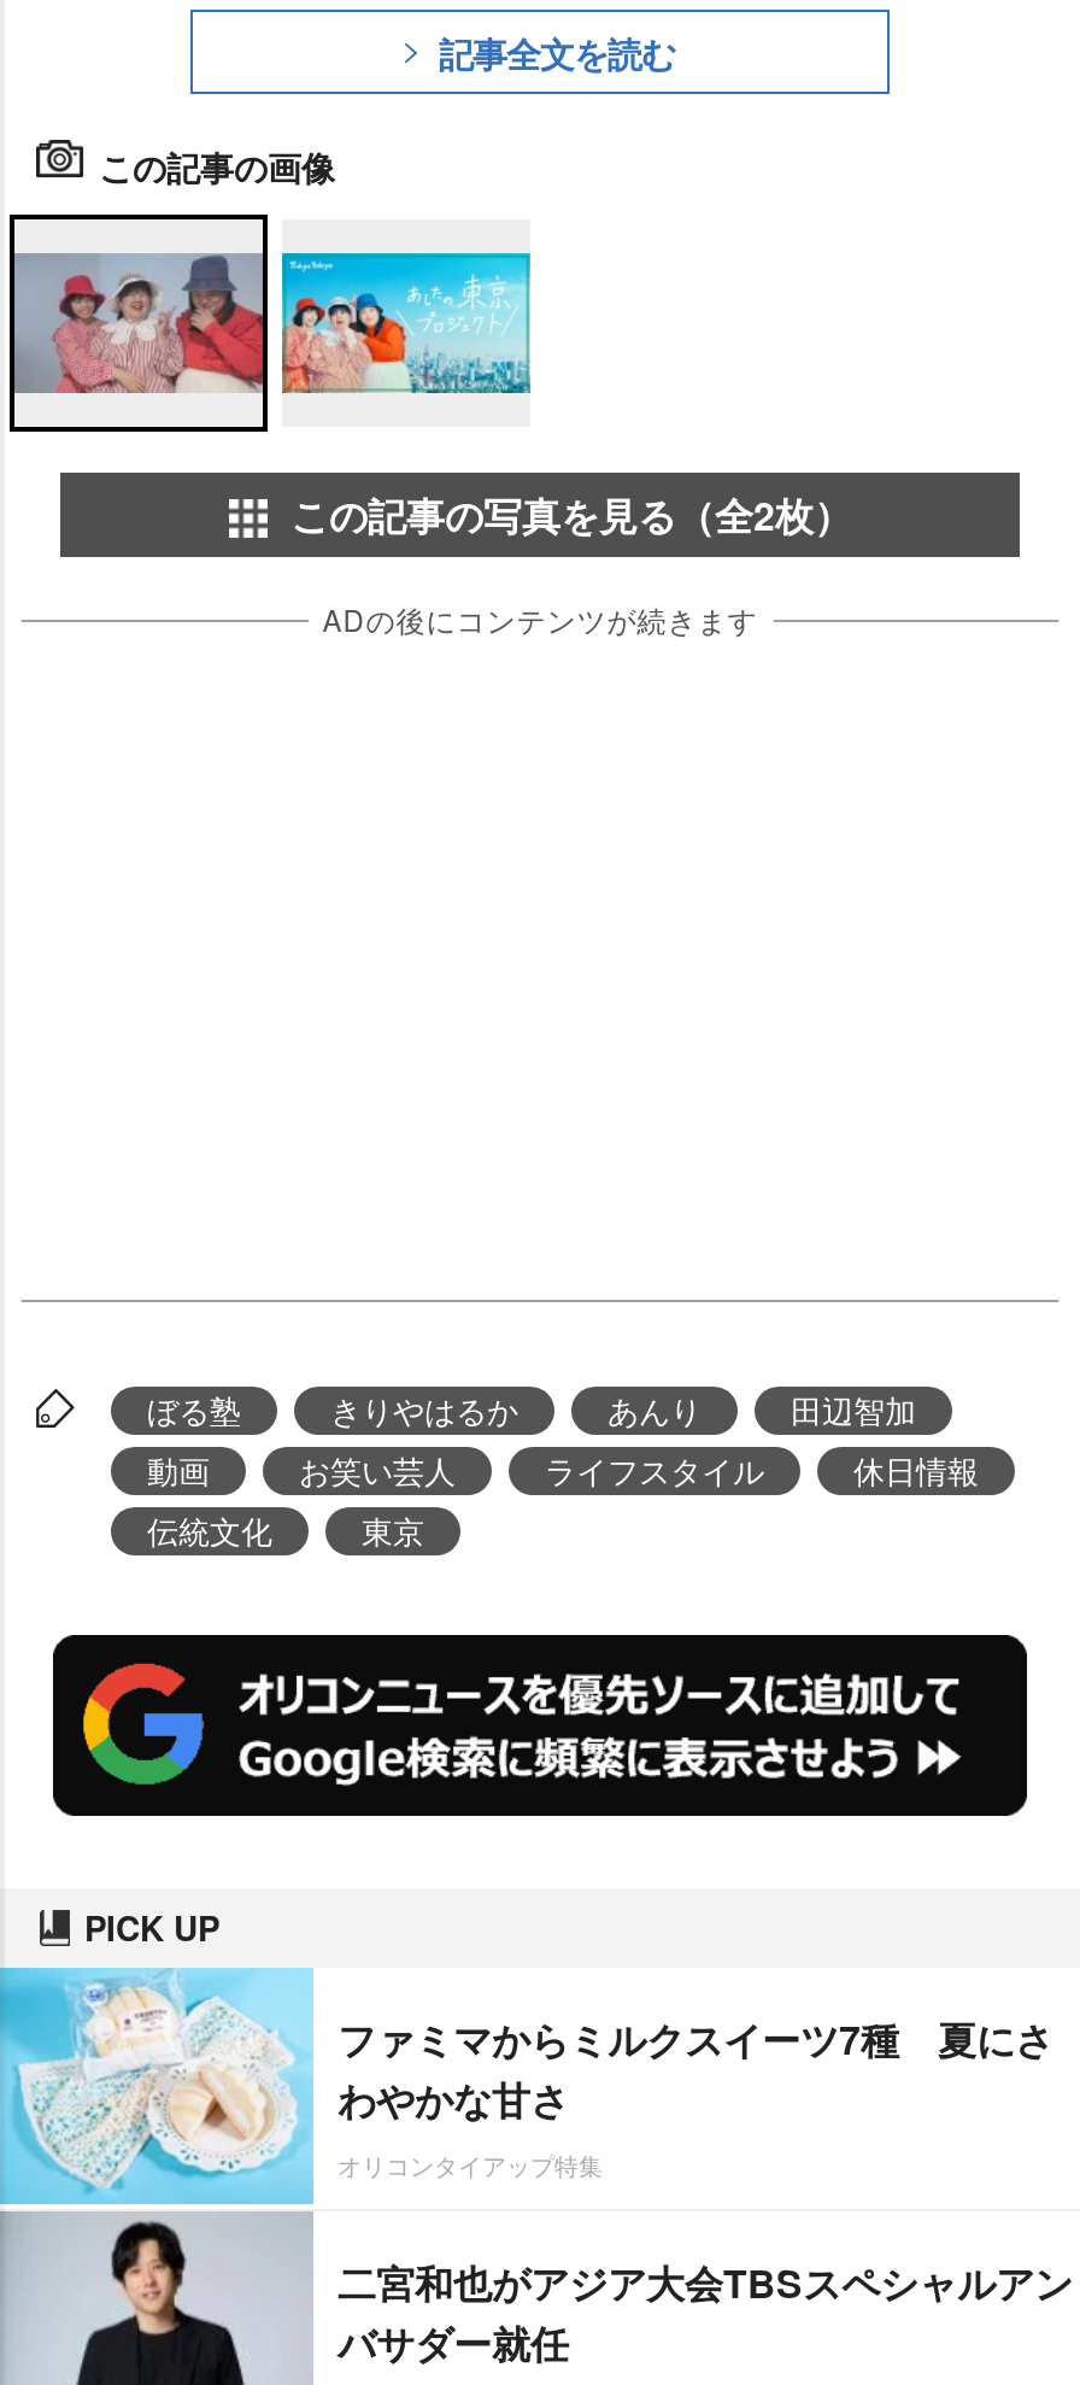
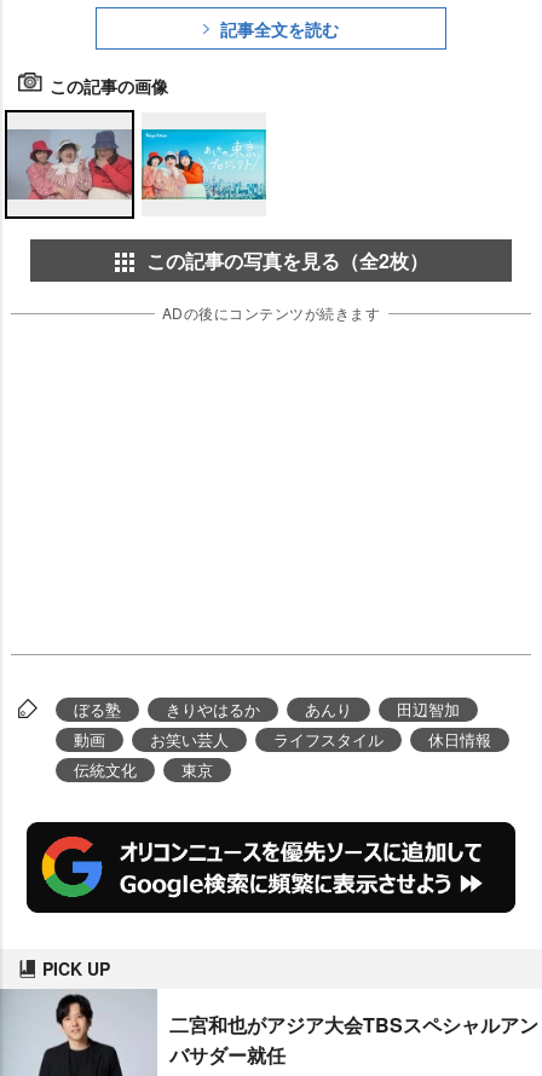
- [image]
- ファミマからミルクスイーツ7種 夏にさ
- わやかな甘さ
- オリコンタイアップ特集
